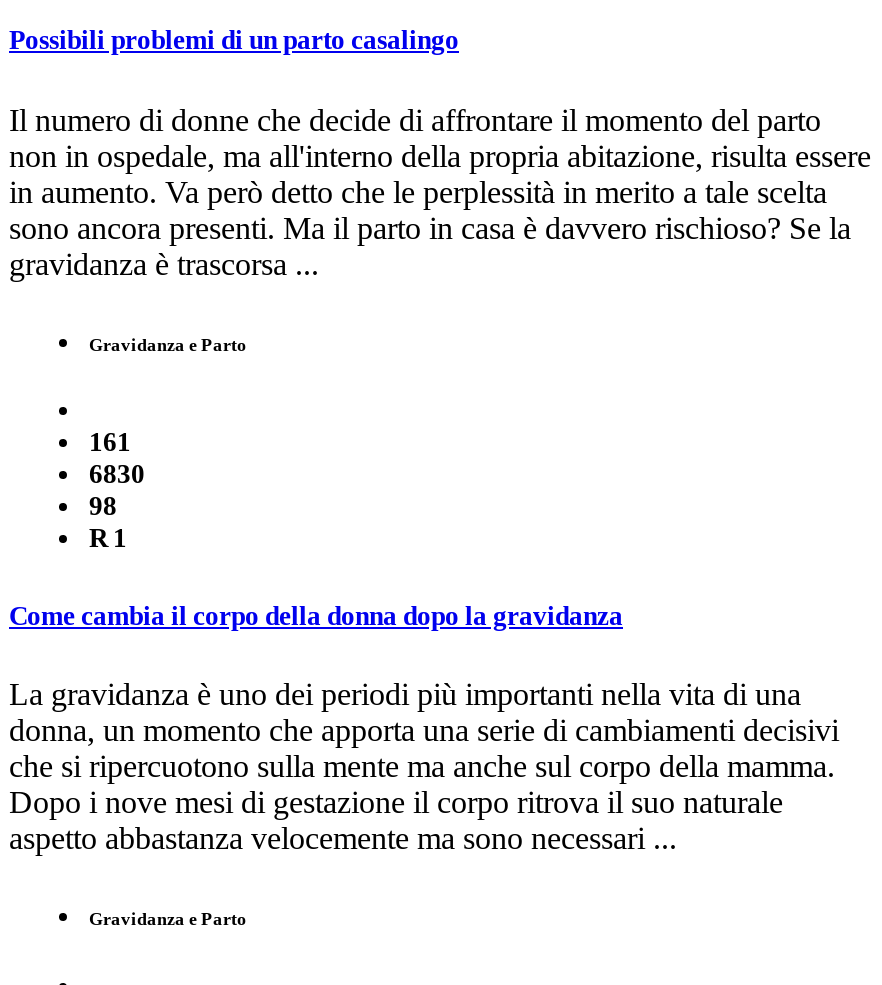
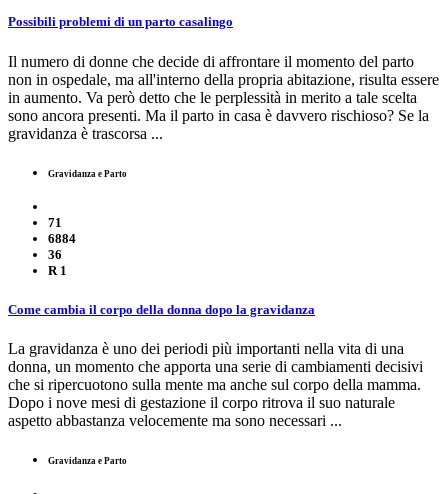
- 161
+ 71

- 6830
+ 6884

- 98
+ 36
